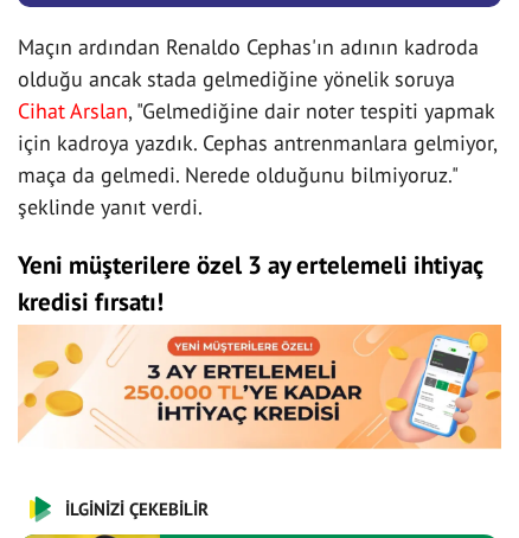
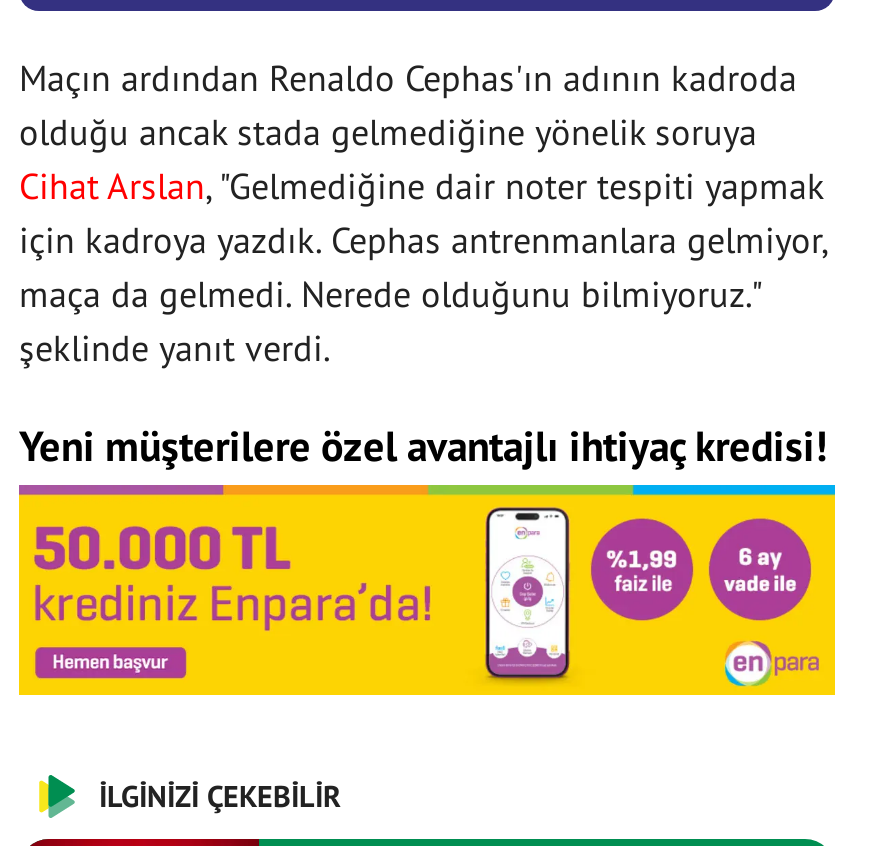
- Yeni müşterilere özel 3 ay ertelemeli ihtiyaç
- kredisi fırsatı!
+ Yeni müşterilere özel avantajlı ihtiyaç kredisi!

- [image]
+ [image]
